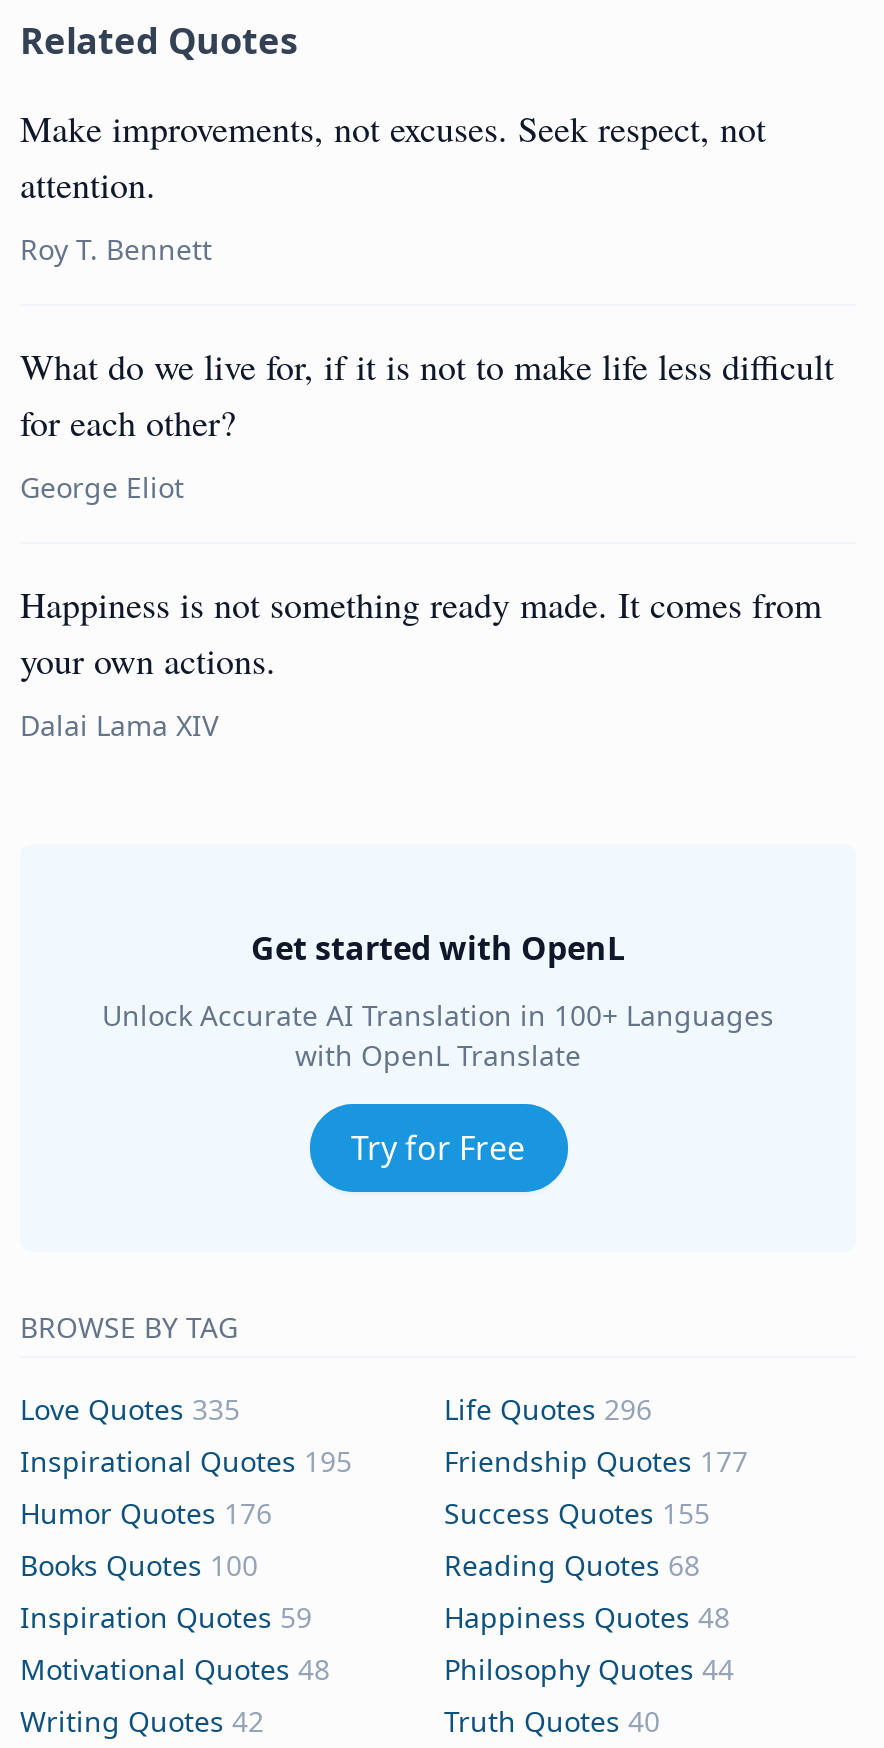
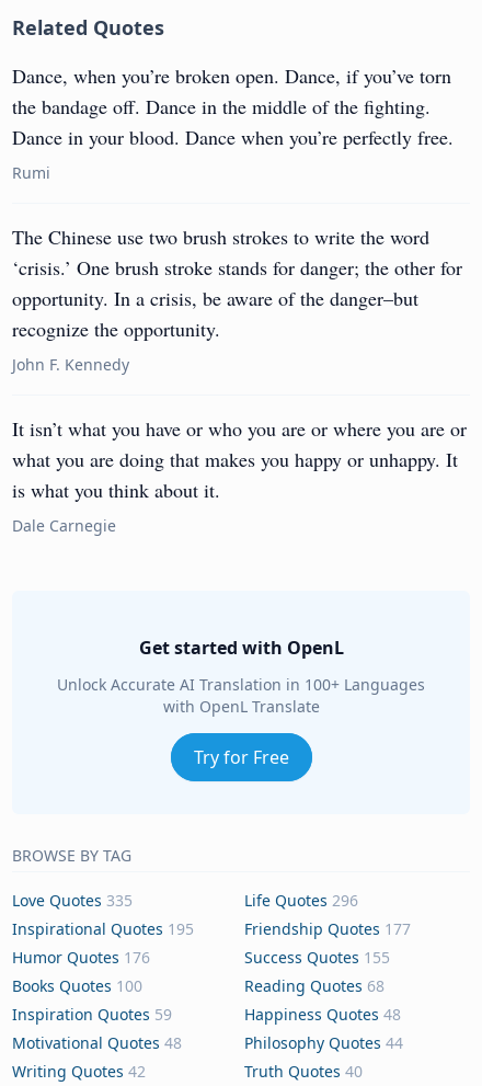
- Make improvements, not excuses. Seek respect, not
- attention.
+ Dance, when you’re broken open. Dance, if you’ve torn
+ the bandage off. Dance in the middle of the fighting.
+ Dance in your blood. Dance when you’re perfectly free.

- Roy T. Bennett
+ Rumi

- What do we live for, if it is not to make life less difficult
- for each other?
+ The Chinese use two brush strokes to write the word
+ ‘crisis.’ One brush stroke stands for danger; the other for
+ opportunity. In a crisis, be aware of the danger–but
+ recognize the opportunity.

- George Eliot
+ John F. Kennedy

- Happiness is not something ready made. It comes from
- your own actions.
+ It isn’t what you have or who you are or where you are or
+ what you are doing that makes you happy or unhappy. It
+ is what you think about it.

- Dalai Lama XIV
+ Dale Carnegie
